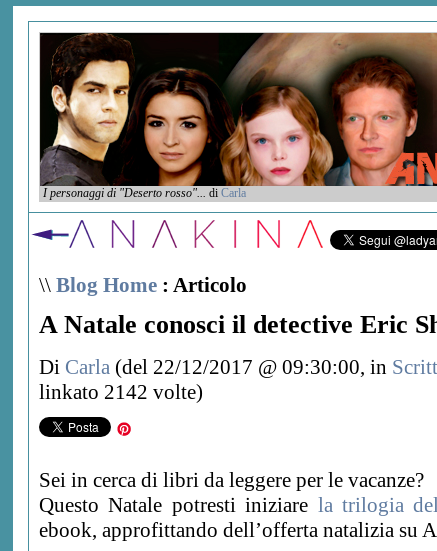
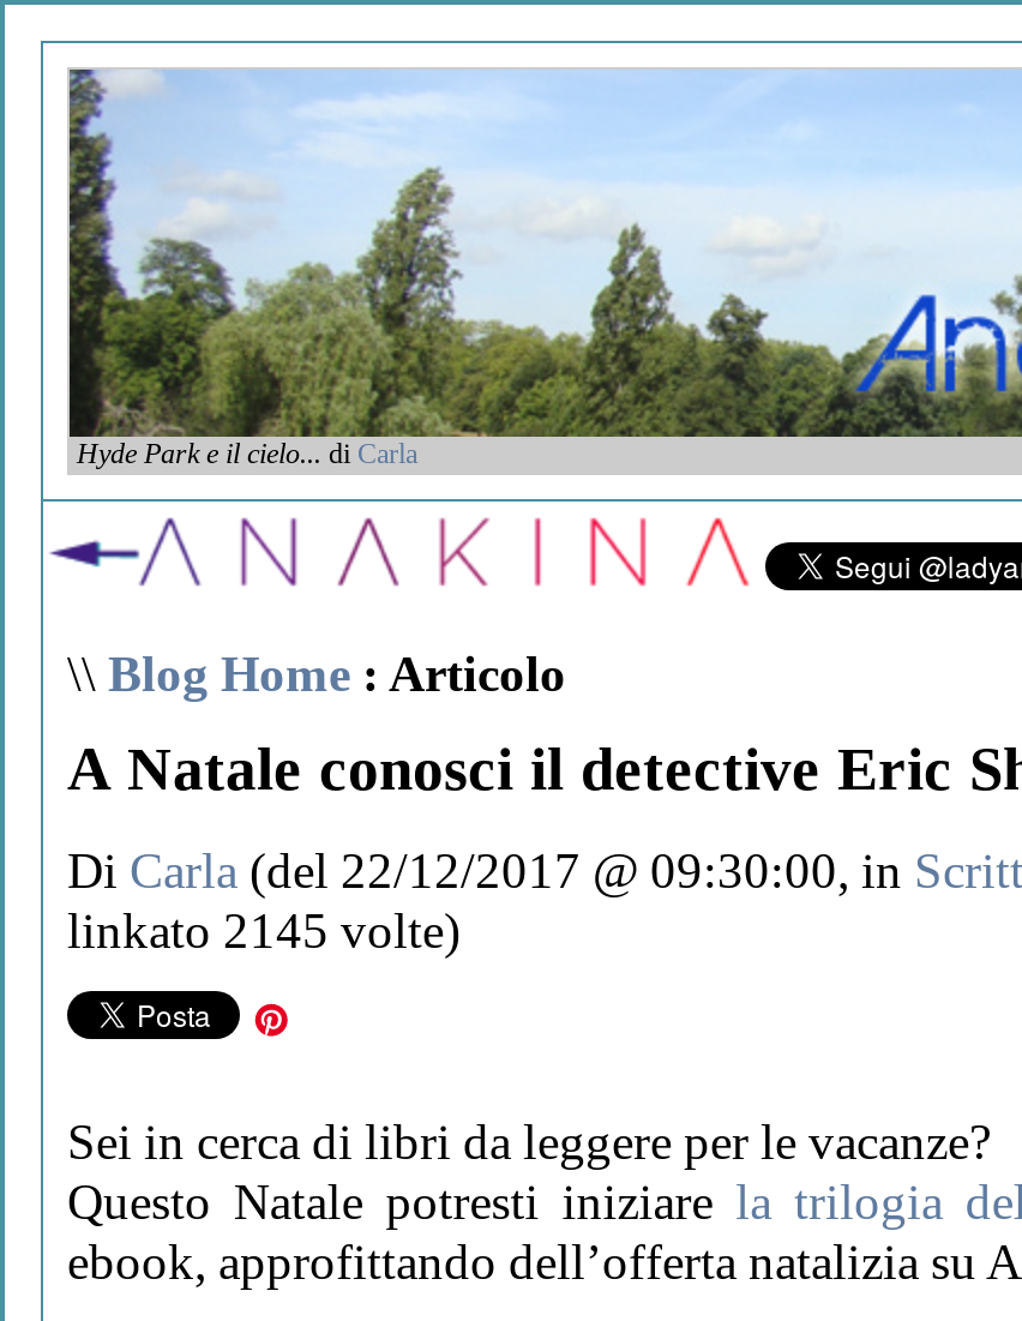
- [image]
- I personaggi di "Deserto rosso"...diCarla
+ [image]
+ Hyde Park e il cielo...diCarla

- linkato 2142 volte)
+ linkato 2145 volte)
